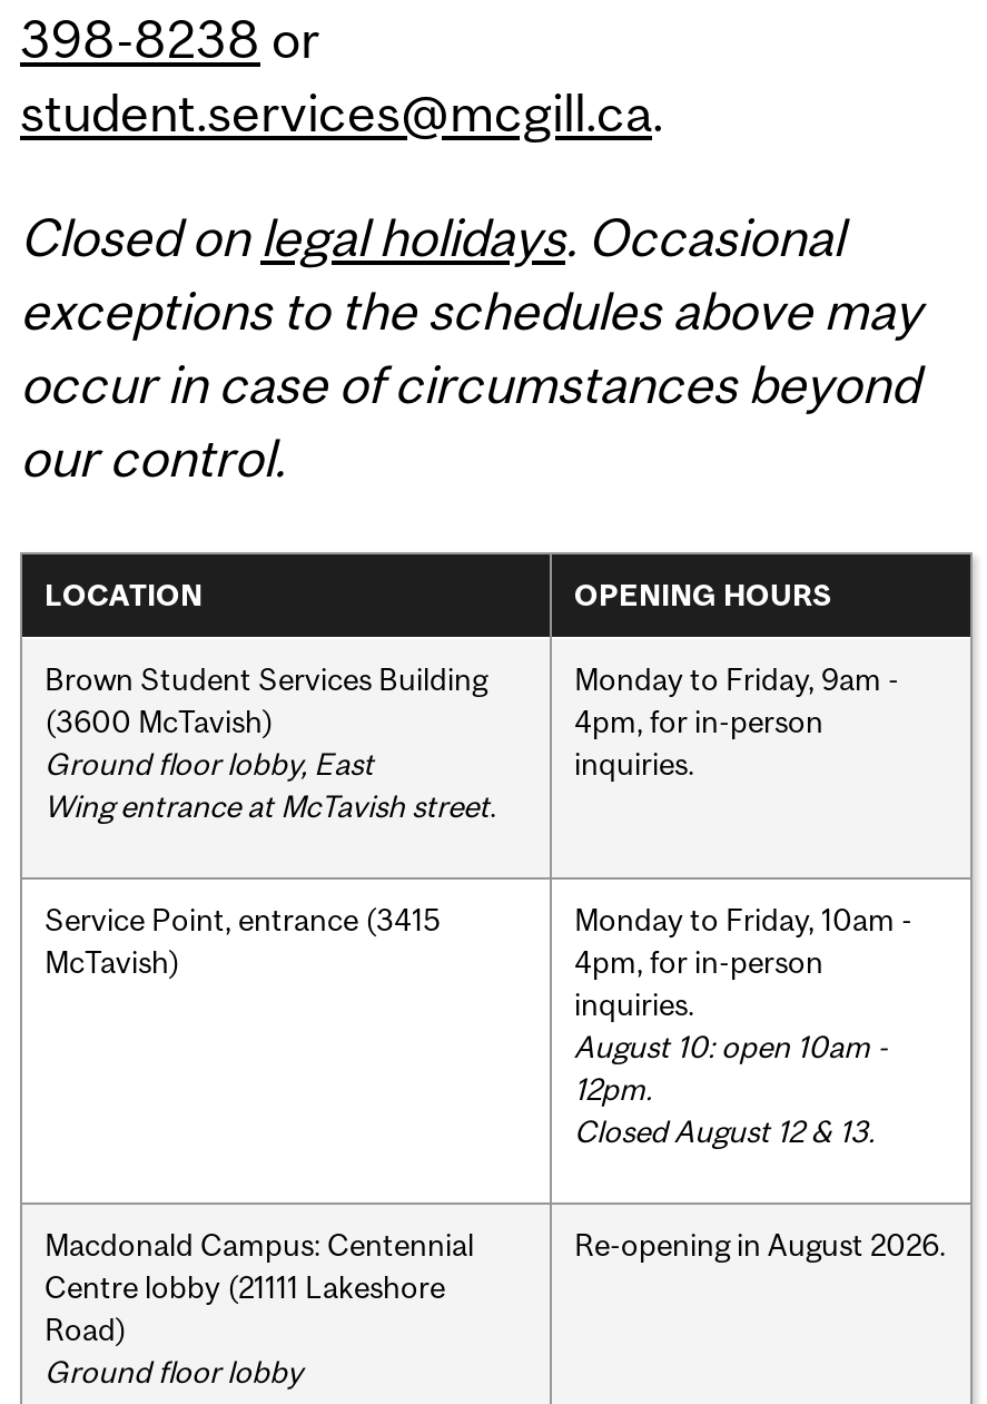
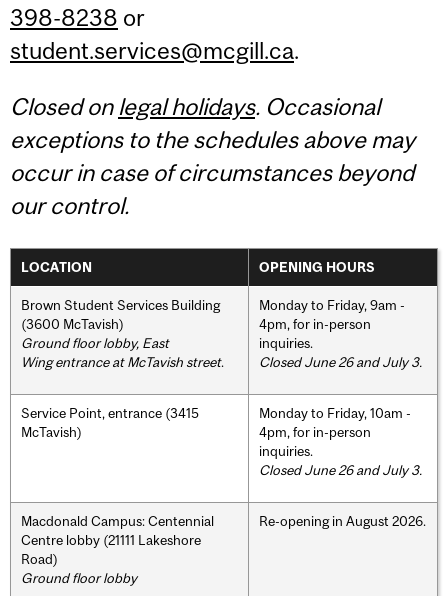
+ Closed June 26 and July 3.

- August 10: open 10am -
- 12pm.
- Closed August 12 & 13.
+ Closed June 26 and July 3.
